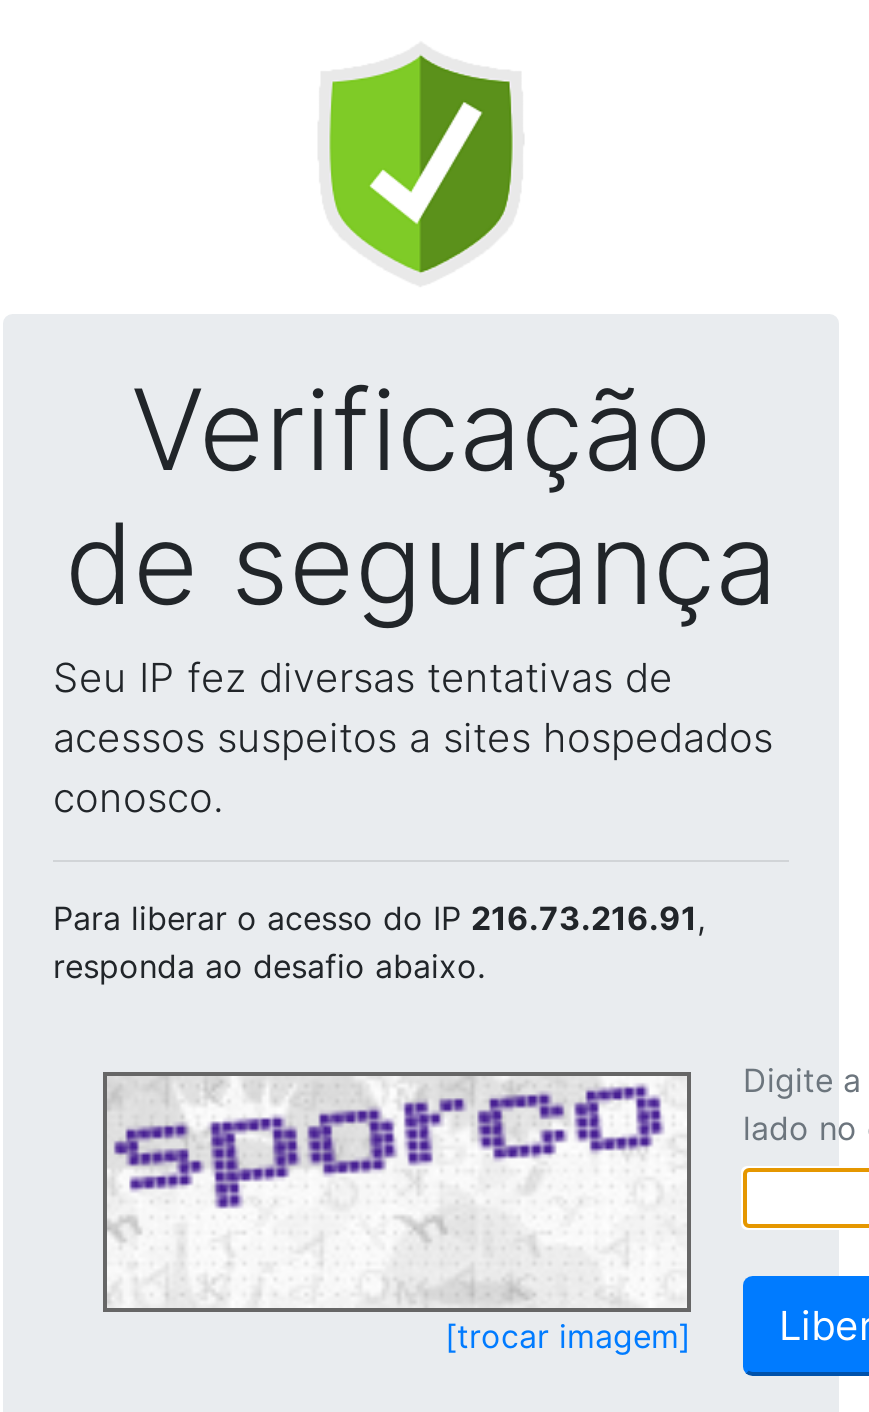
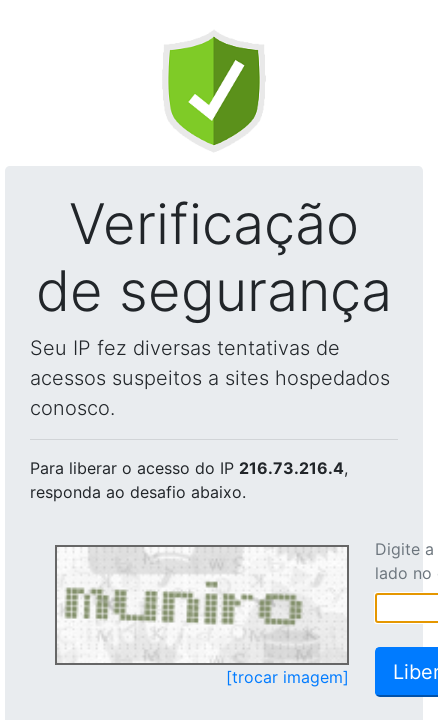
- Para liberar o acesso do IP 216.73.216.91,
+ Para liberar o acesso do IP 216.73.216.4,

- [image]
+ [image]
